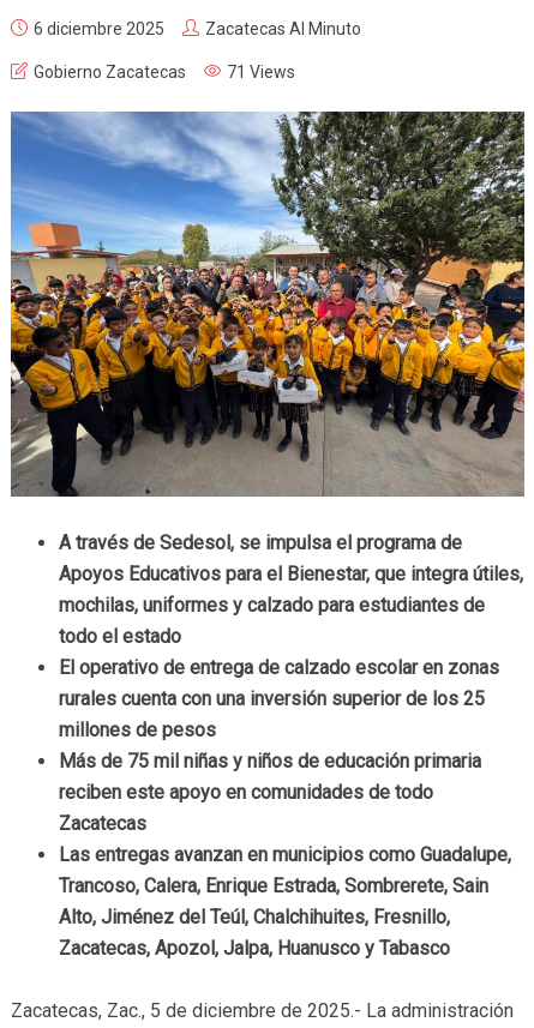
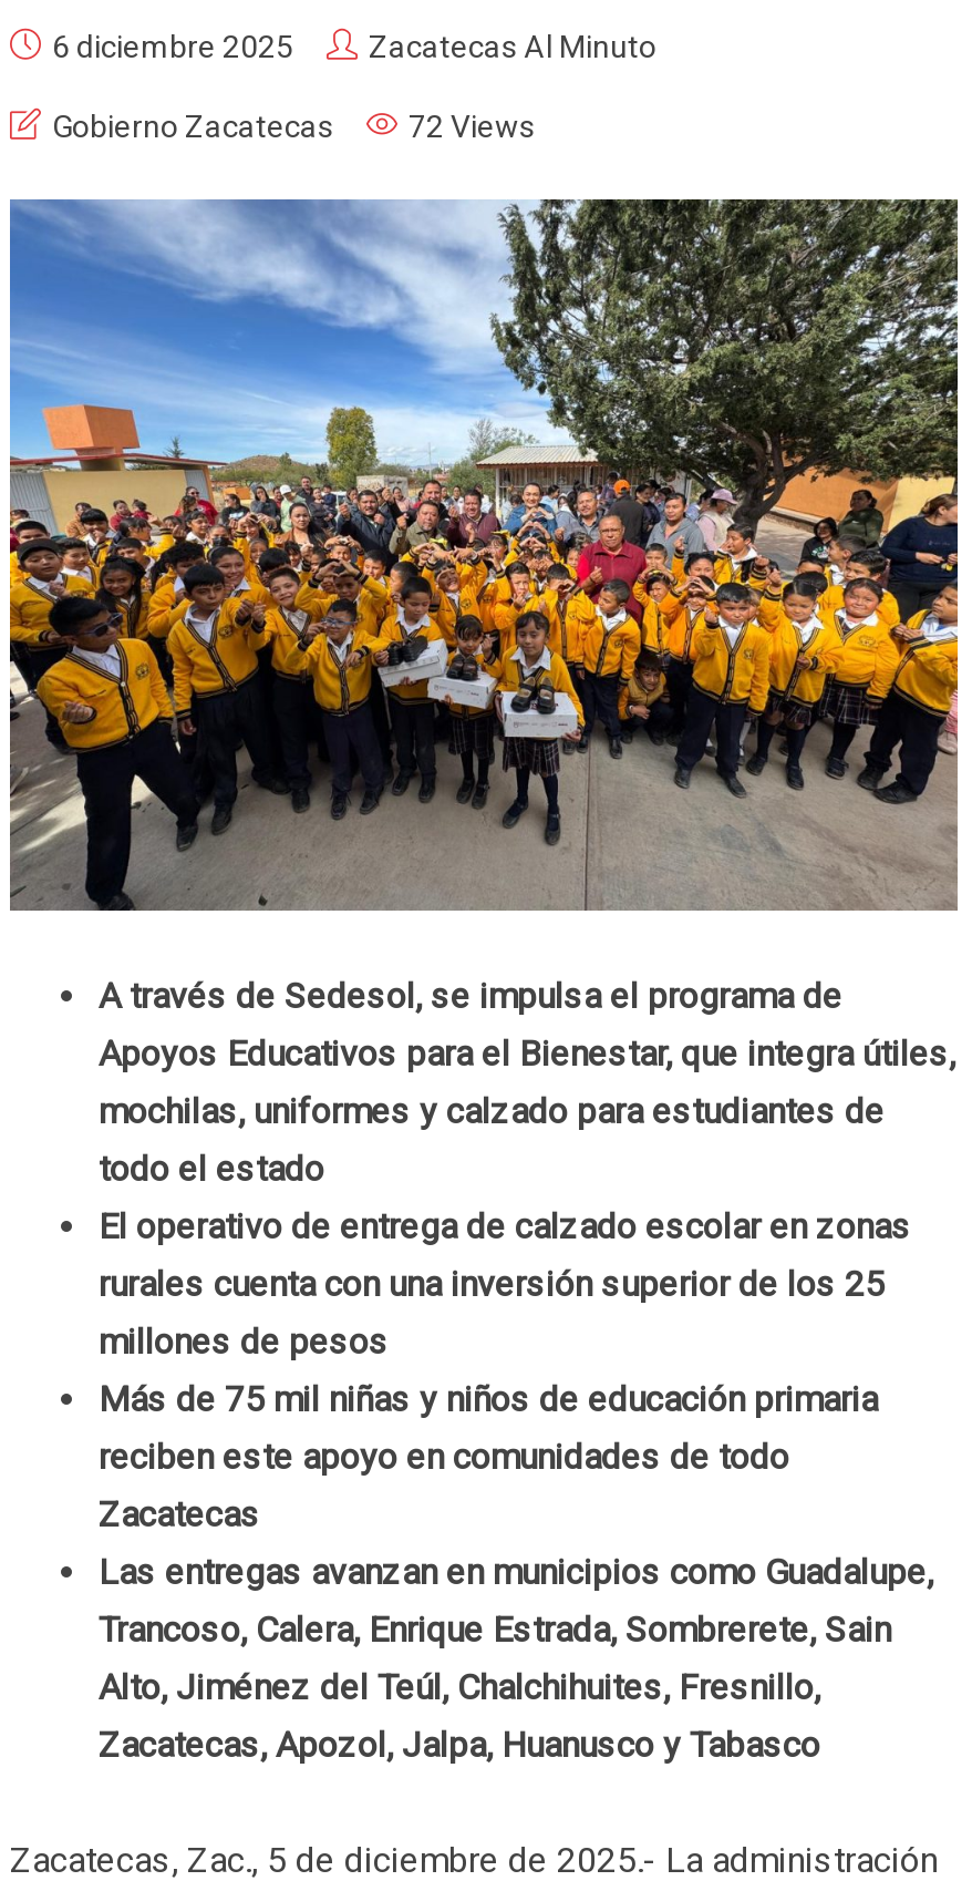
- 71 Views
+ 72 Views
